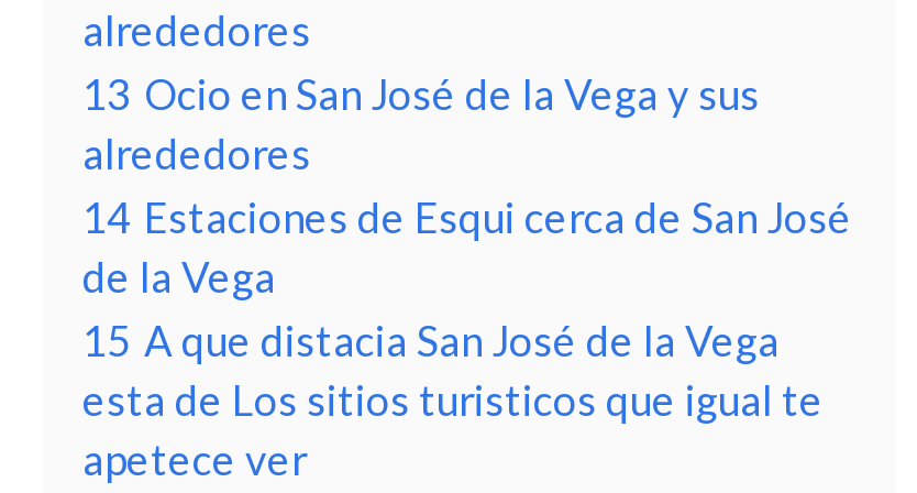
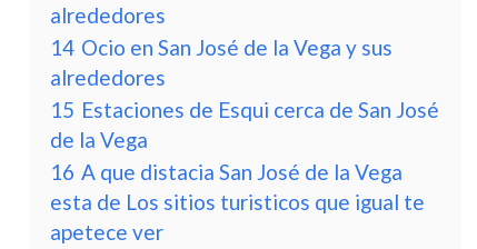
- 13 Ocio en San José de la Vega y sus
+ 14 Ocio en San José de la Vega y sus

- 14 Estaciones de Esqui cerca de San José
+ 15 Estaciones de Esqui cerca de San José

- 15 A que distacia San José de la Vega
+ 16 A que distacia San José de la Vega
